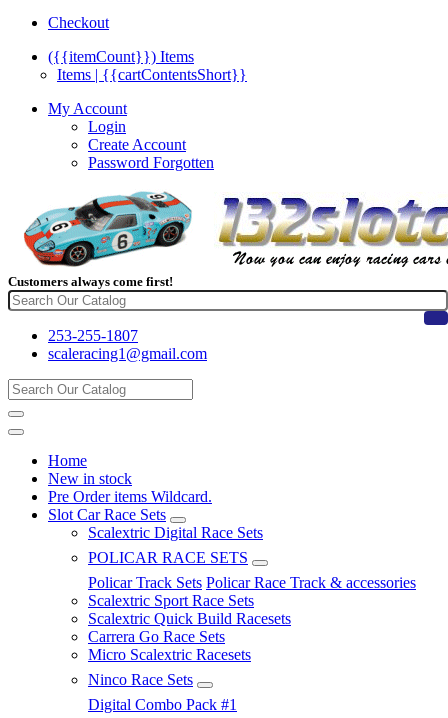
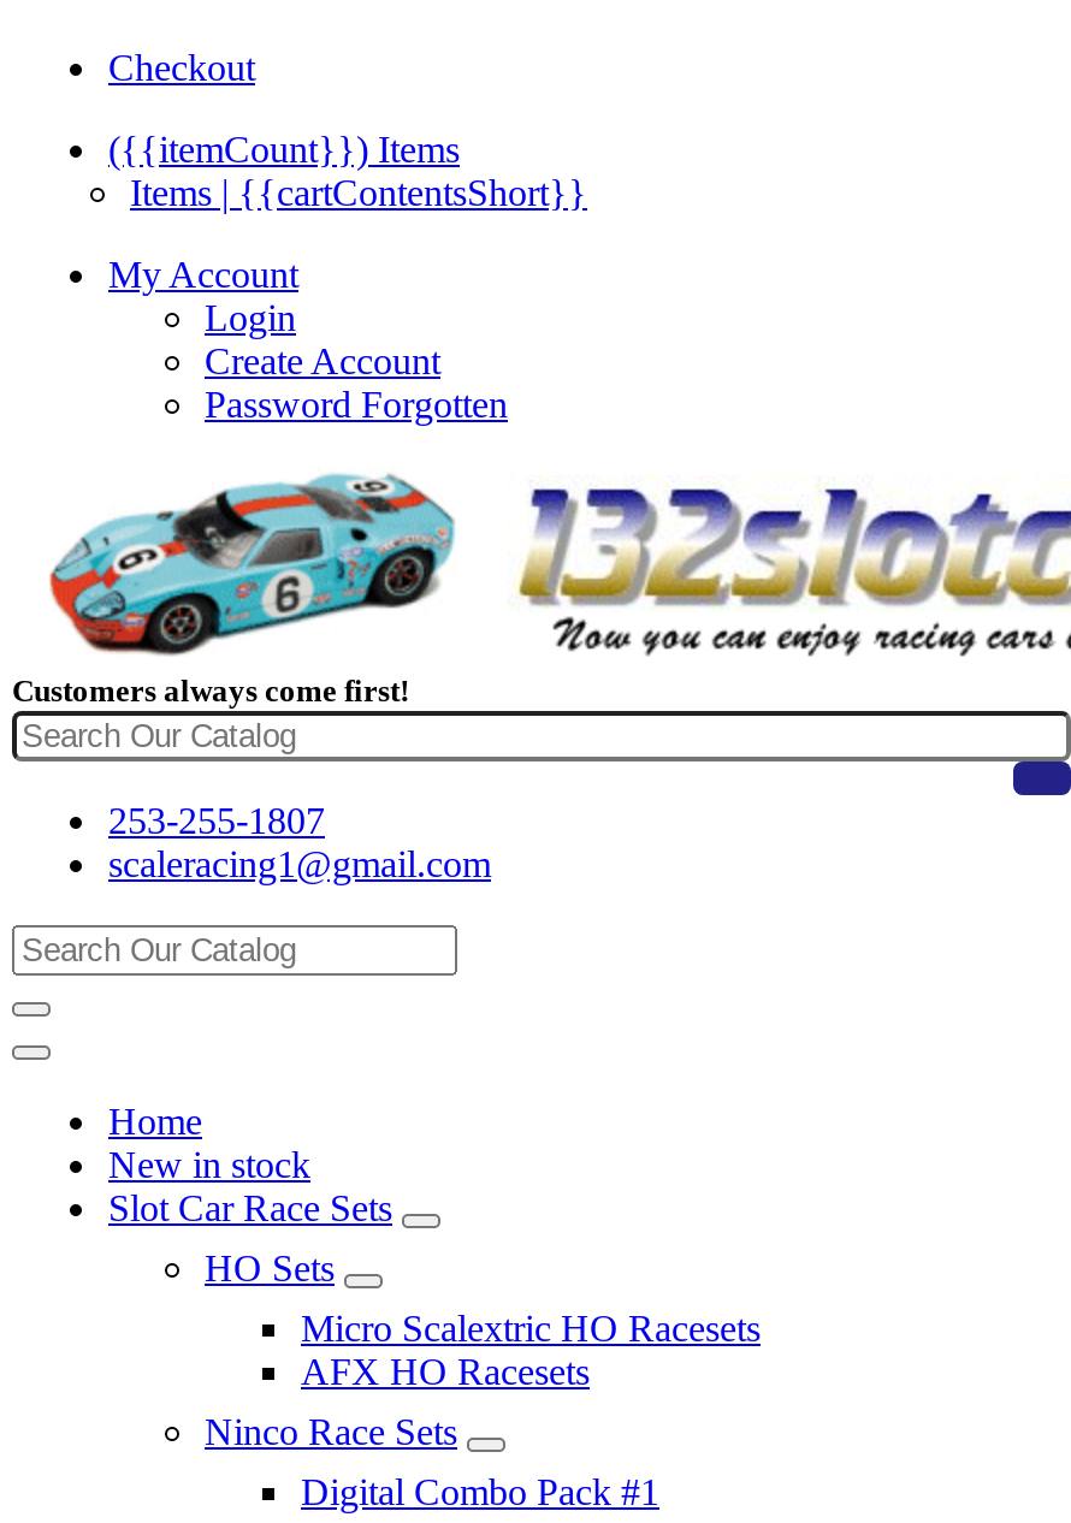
- Pre Order items Wildcard.

- Scalextric Digital Race Sets
- POLICAR RACE SETS
- Policar Track Sets Policar Race Track & accessories
- Scalextric Sport Race Sets
- Scalextric Quick Build Racesets
- Carrera Go Race Sets
- Micro Scalextric Racesets
+ HO Sets
+ Micro Scalextric HO Racesets
+ AFX HO Racesets
